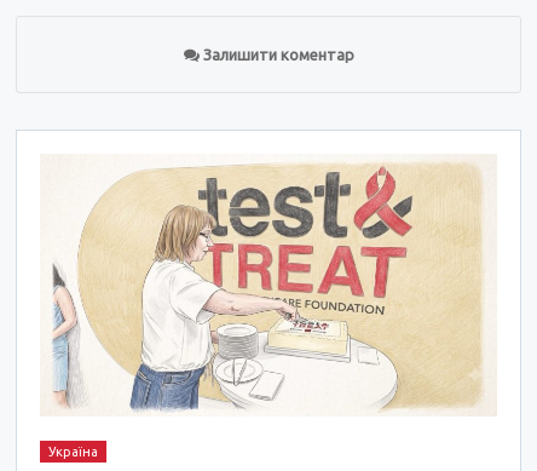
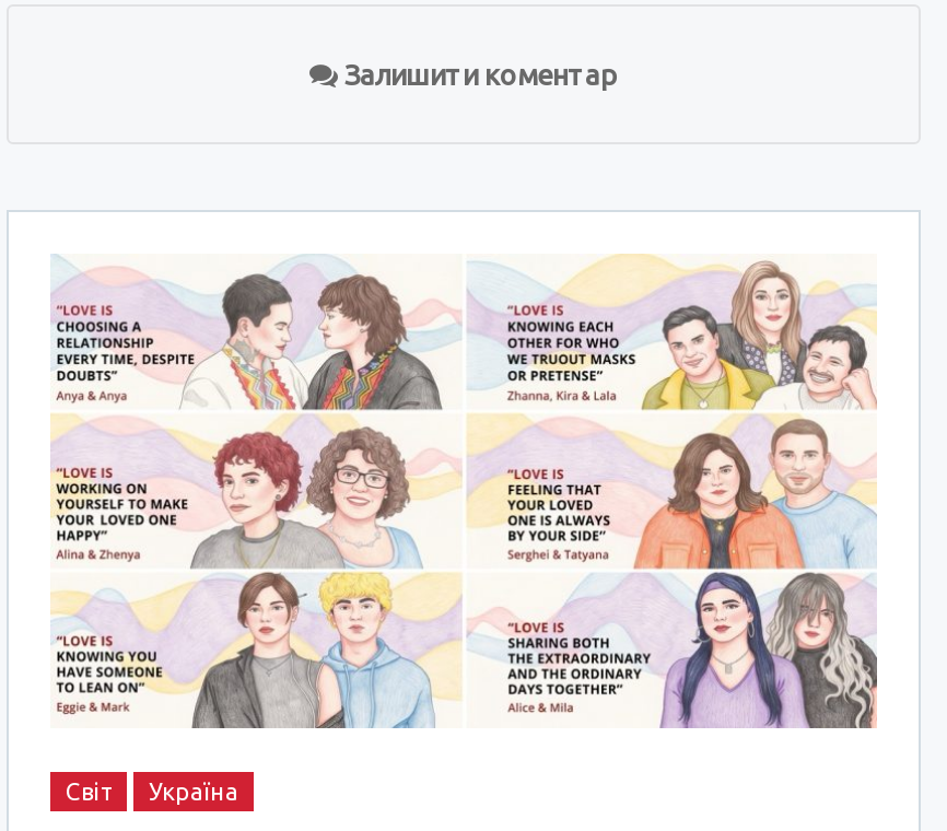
- [image]
+ [image]

+ Світ
